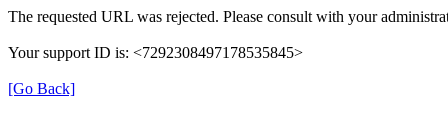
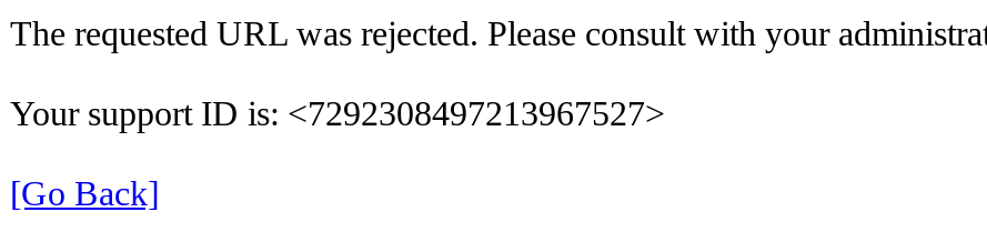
- Your support ID is: <7292308497178535845>
+ Your support ID is: <7292308497213967527>
